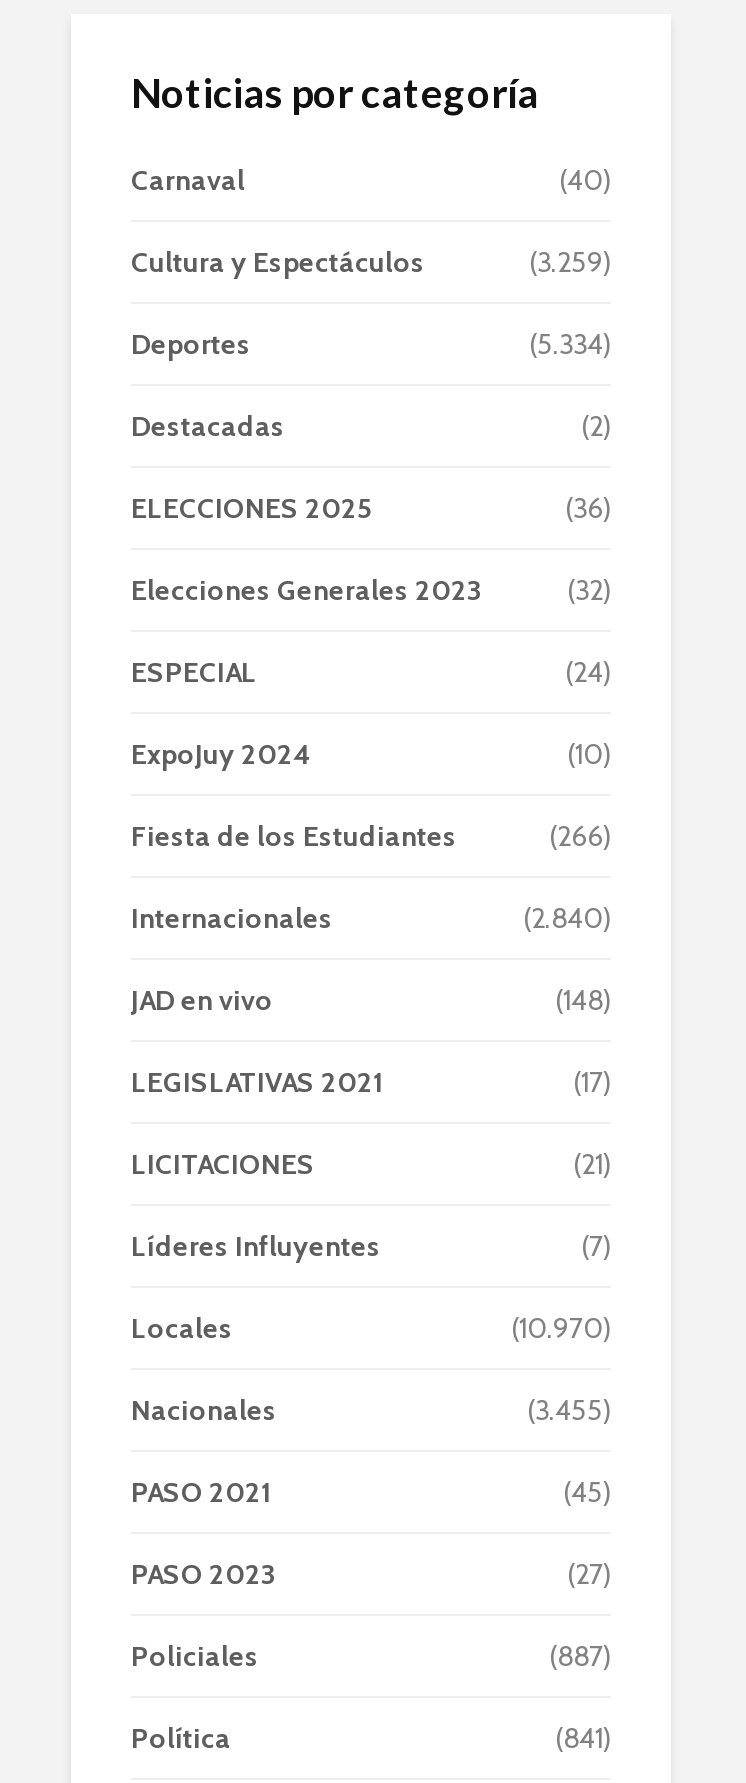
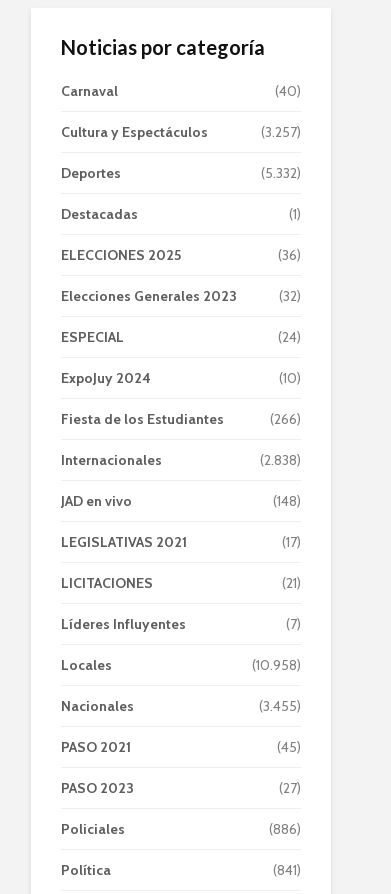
- (3.259)
+ (3.257)

- (5.334)
+ (5.332)

- (2)
+ (1)

- (2.840)
+ (2.838)

- (10.970)
+ (10.958)

- (887)
+ (886)
